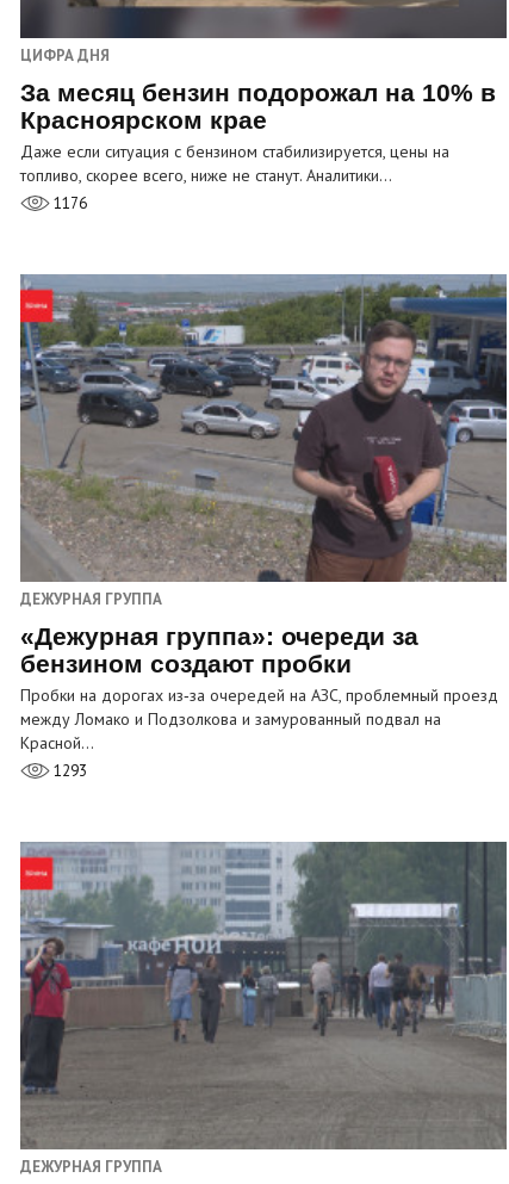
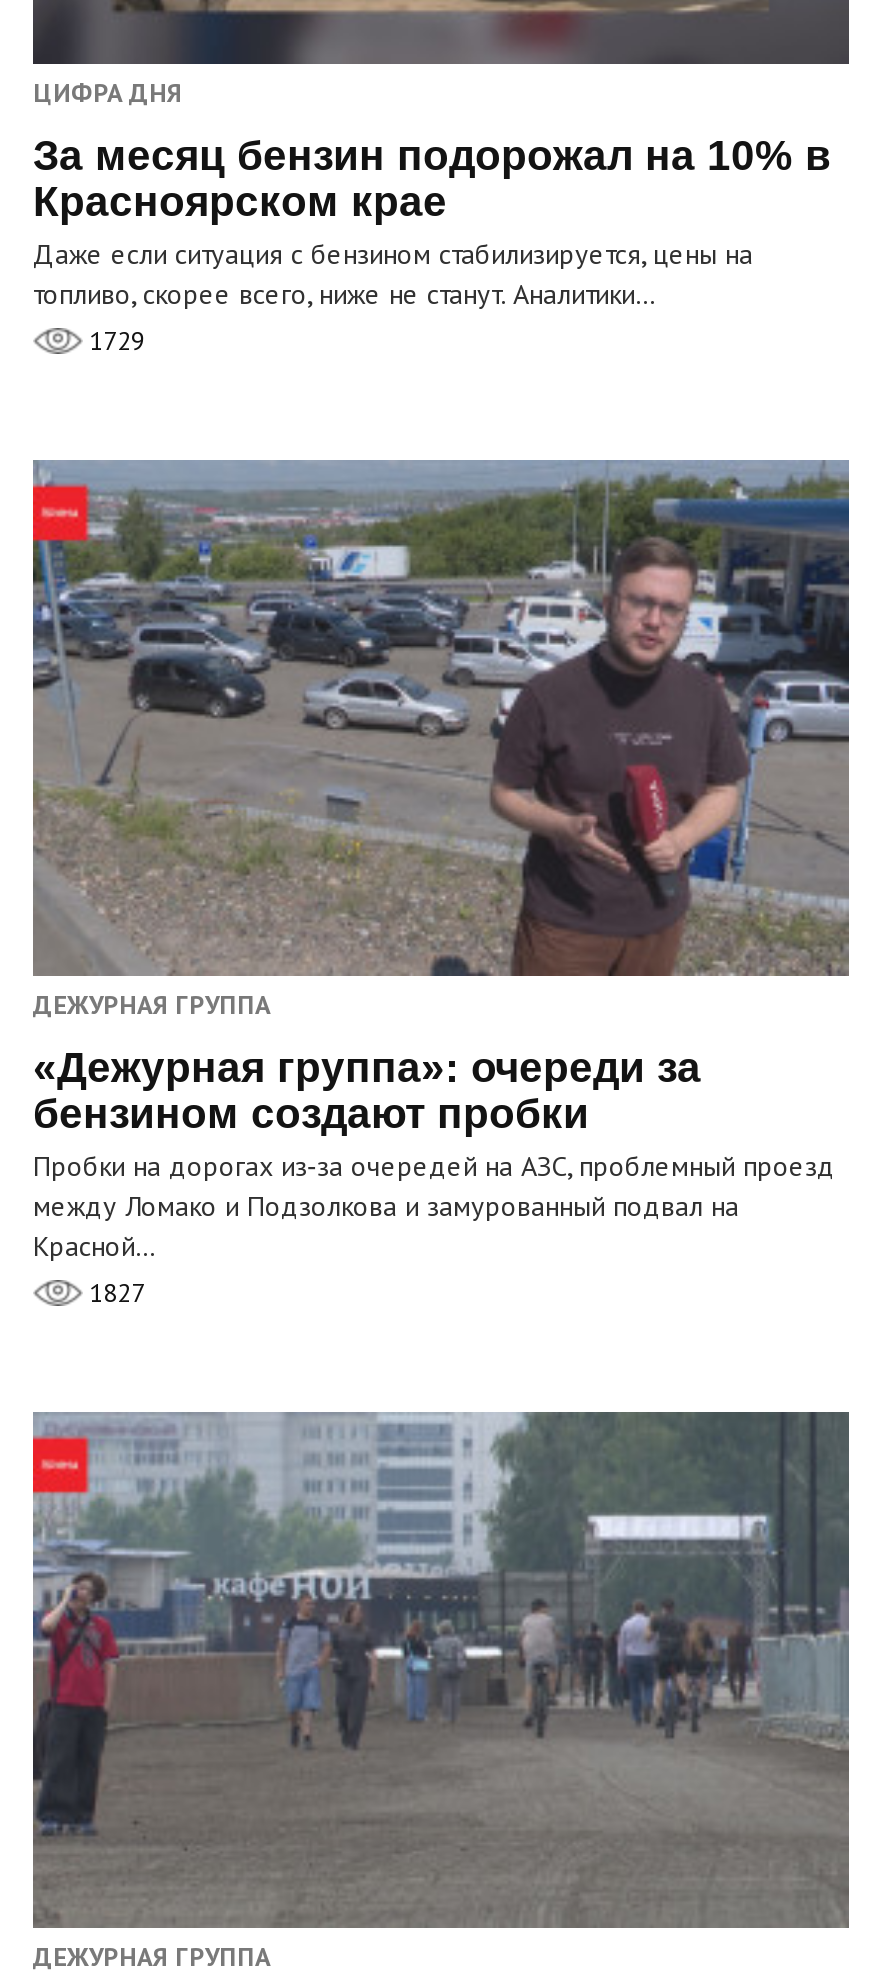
- 1176
+ 1729

- 1293
+ 1827
